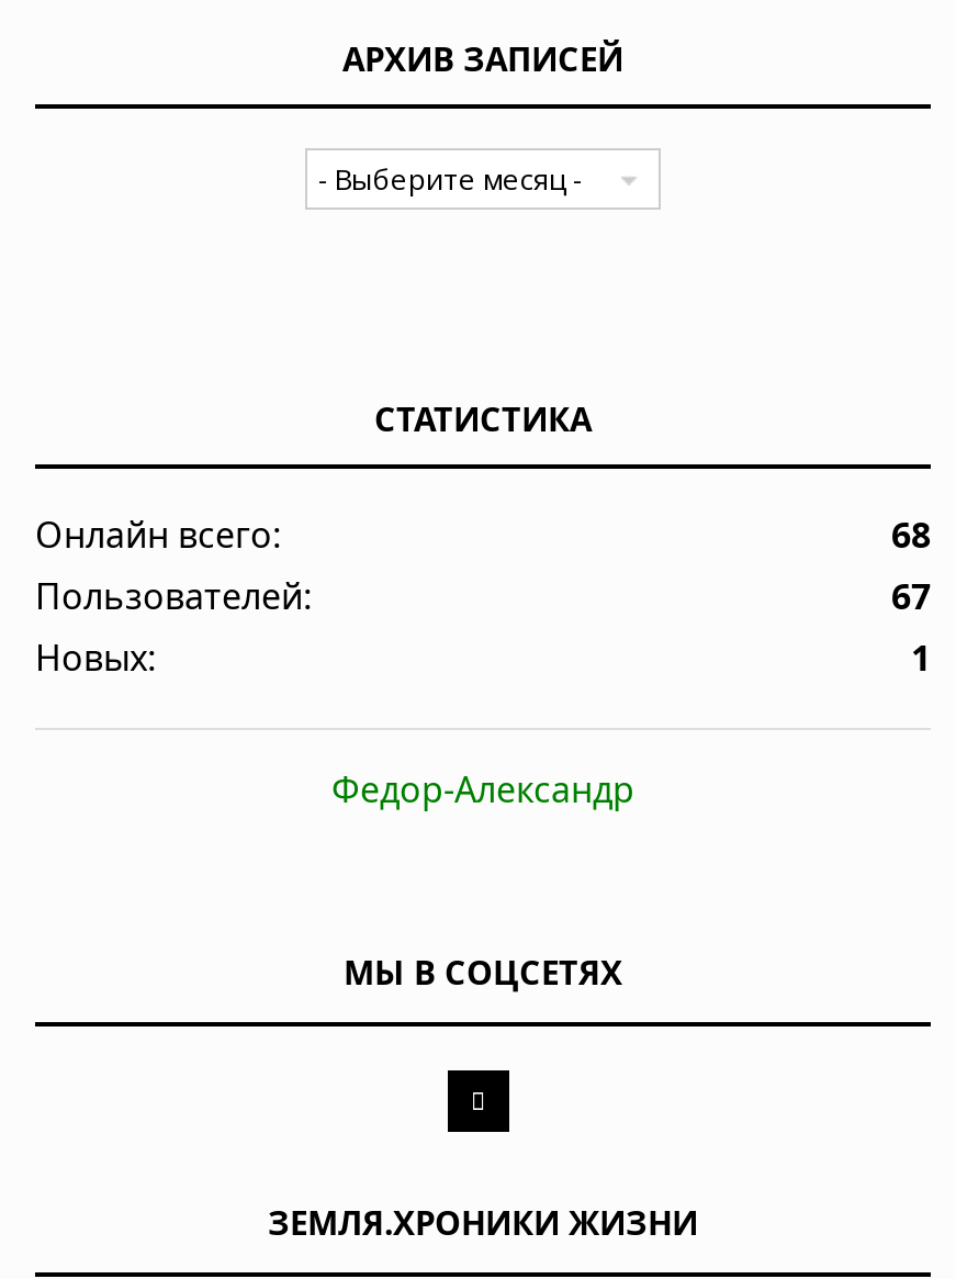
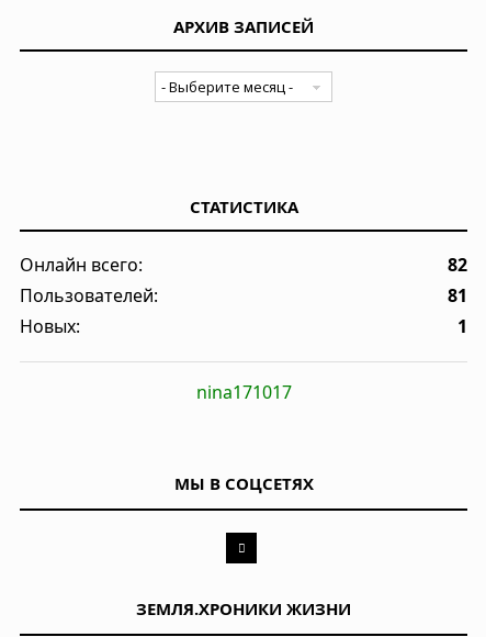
- 68
+ 82

- 67
+ 81

- Федор-Александр
+ nina171017
